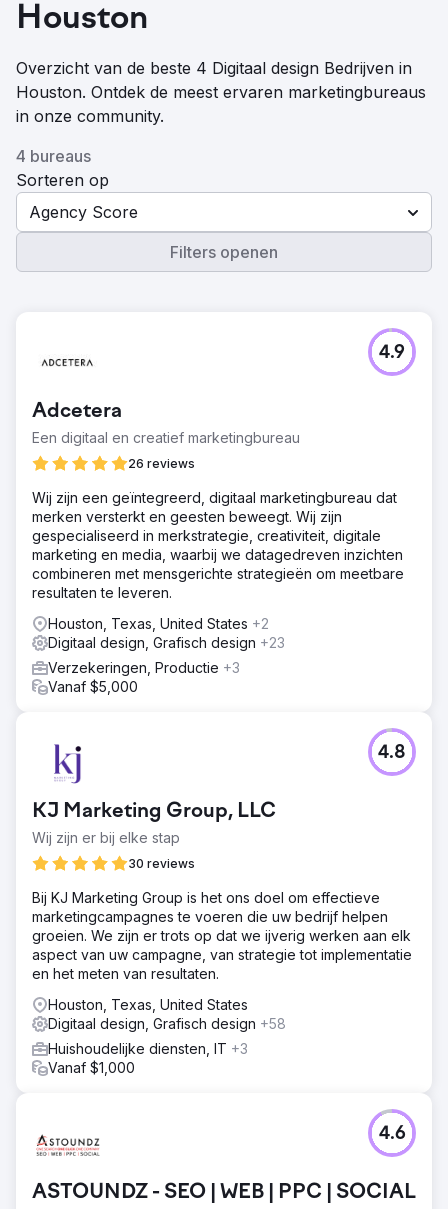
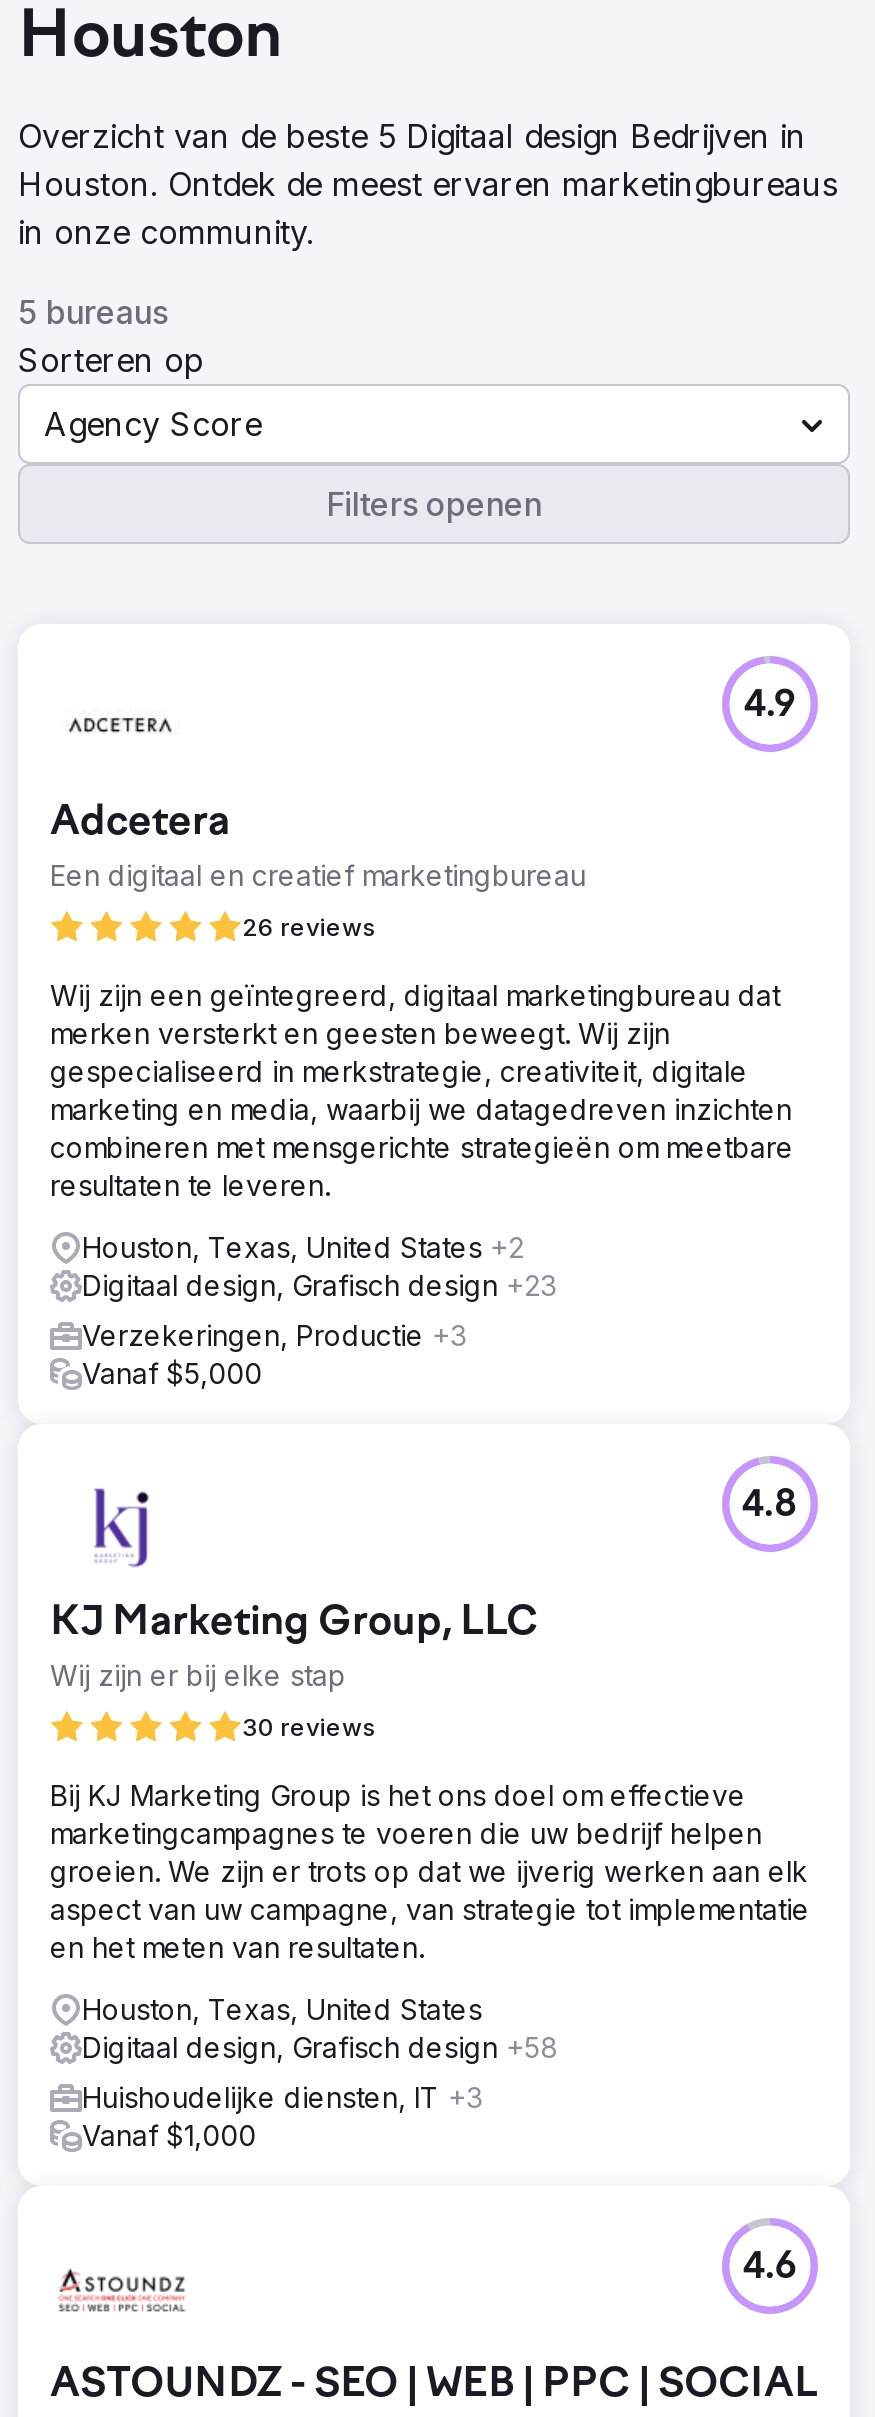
- Overzicht van de beste 4 Digitaal design Bedrijven in
+ Overzicht van de beste 5 Digitaal design Bedrijven in

- 4 bureaus
+ 5 bureaus
